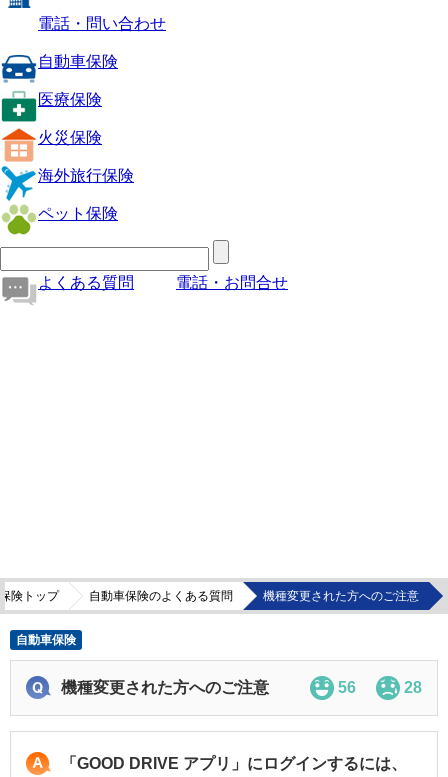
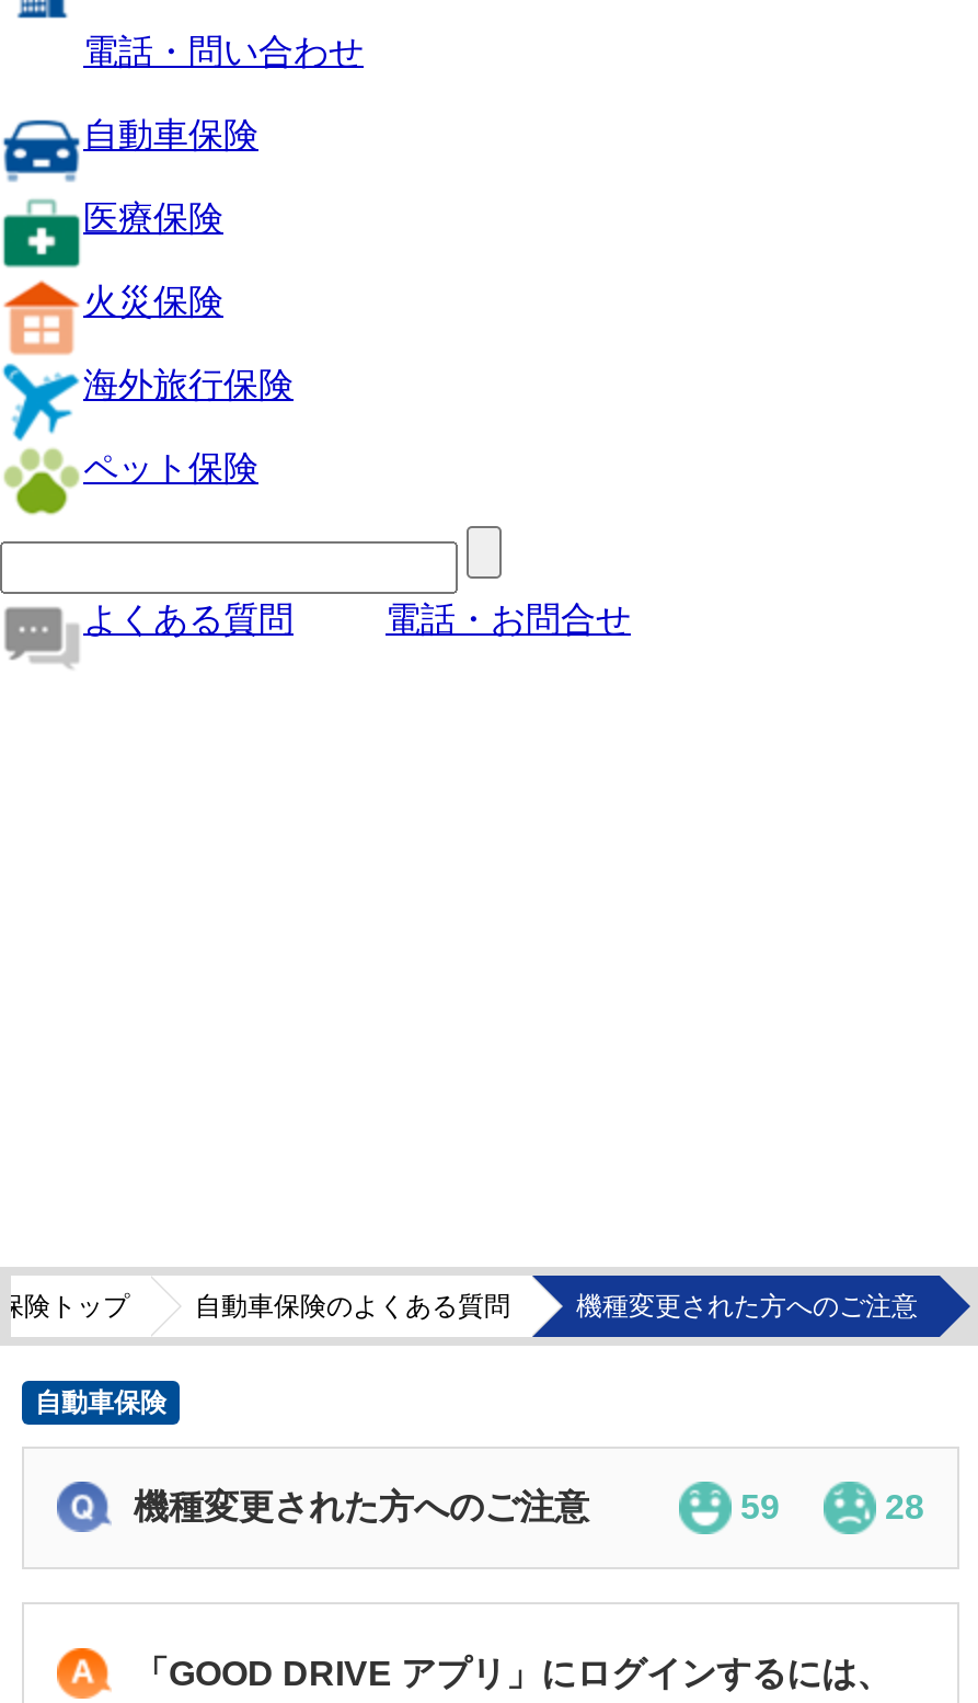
- 56
+ 59
